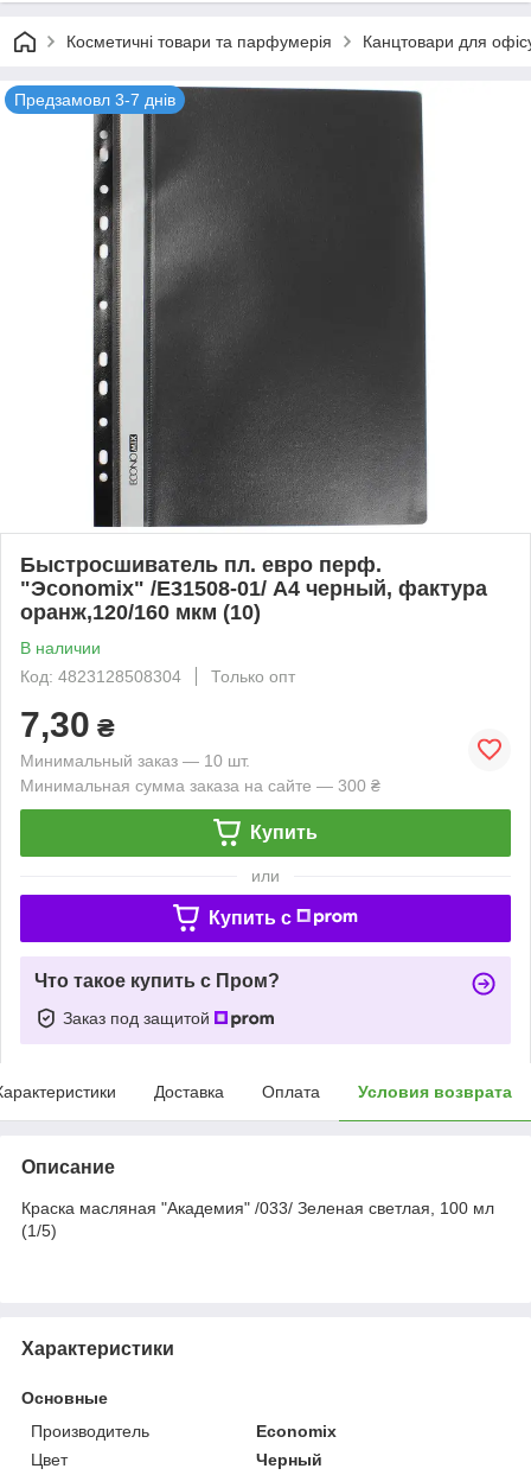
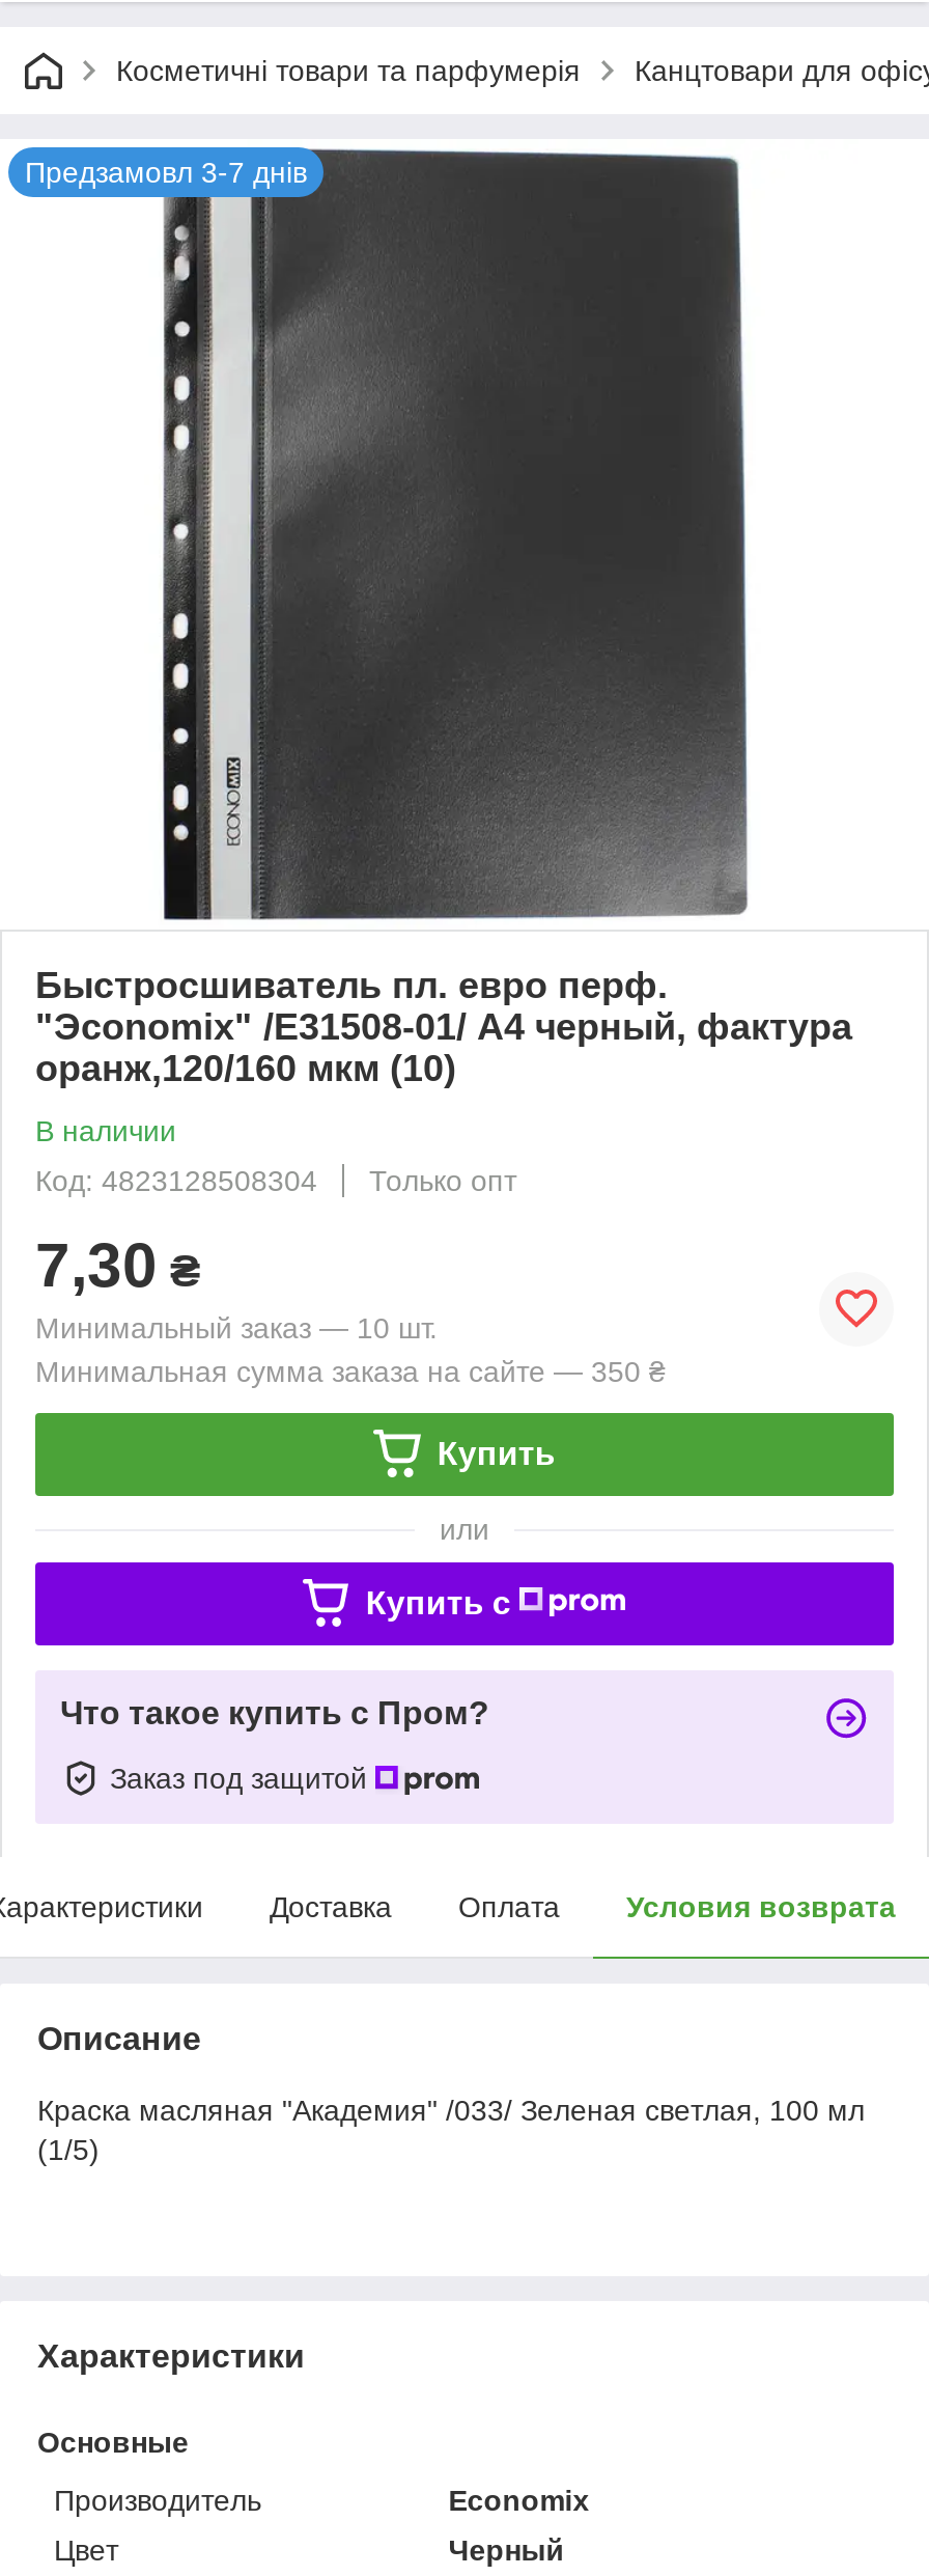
- Минимальная сумма заказа на сайте — 300 ₴
+ Минимальная сумма заказа на сайте — 350 ₴
